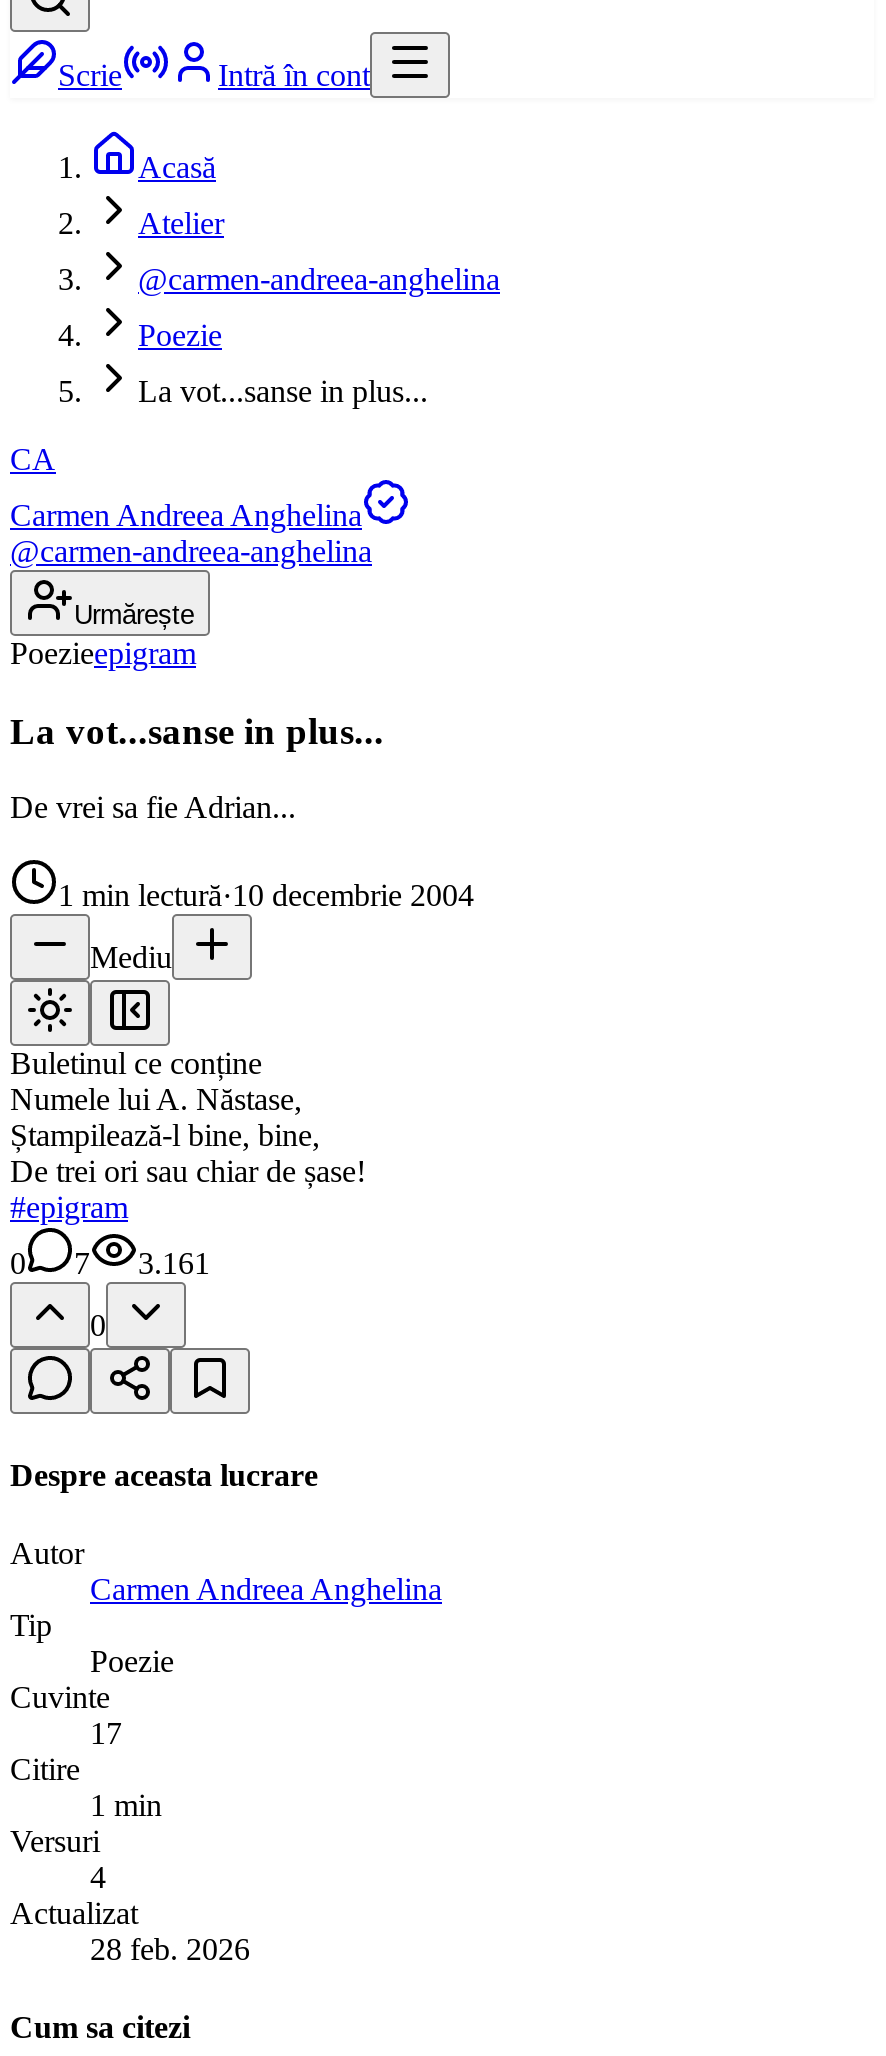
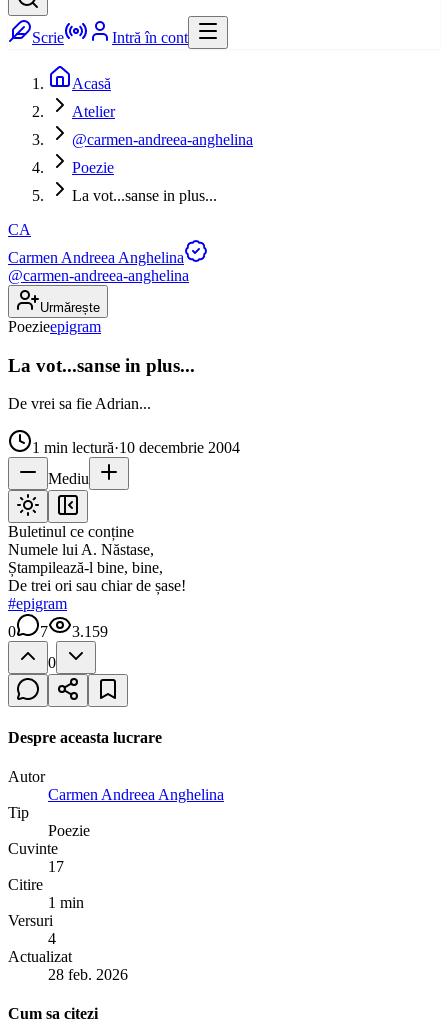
- 0 7 3.161
+ 0 7 3.159
